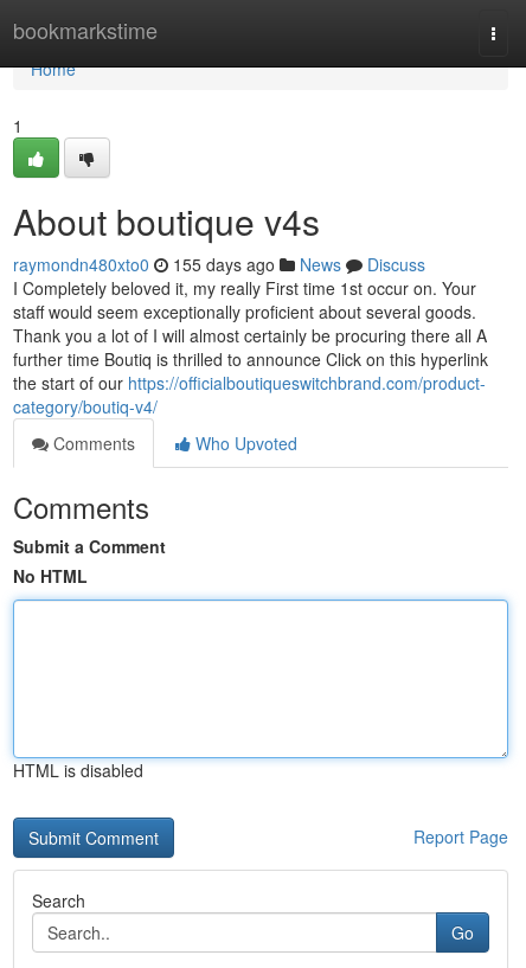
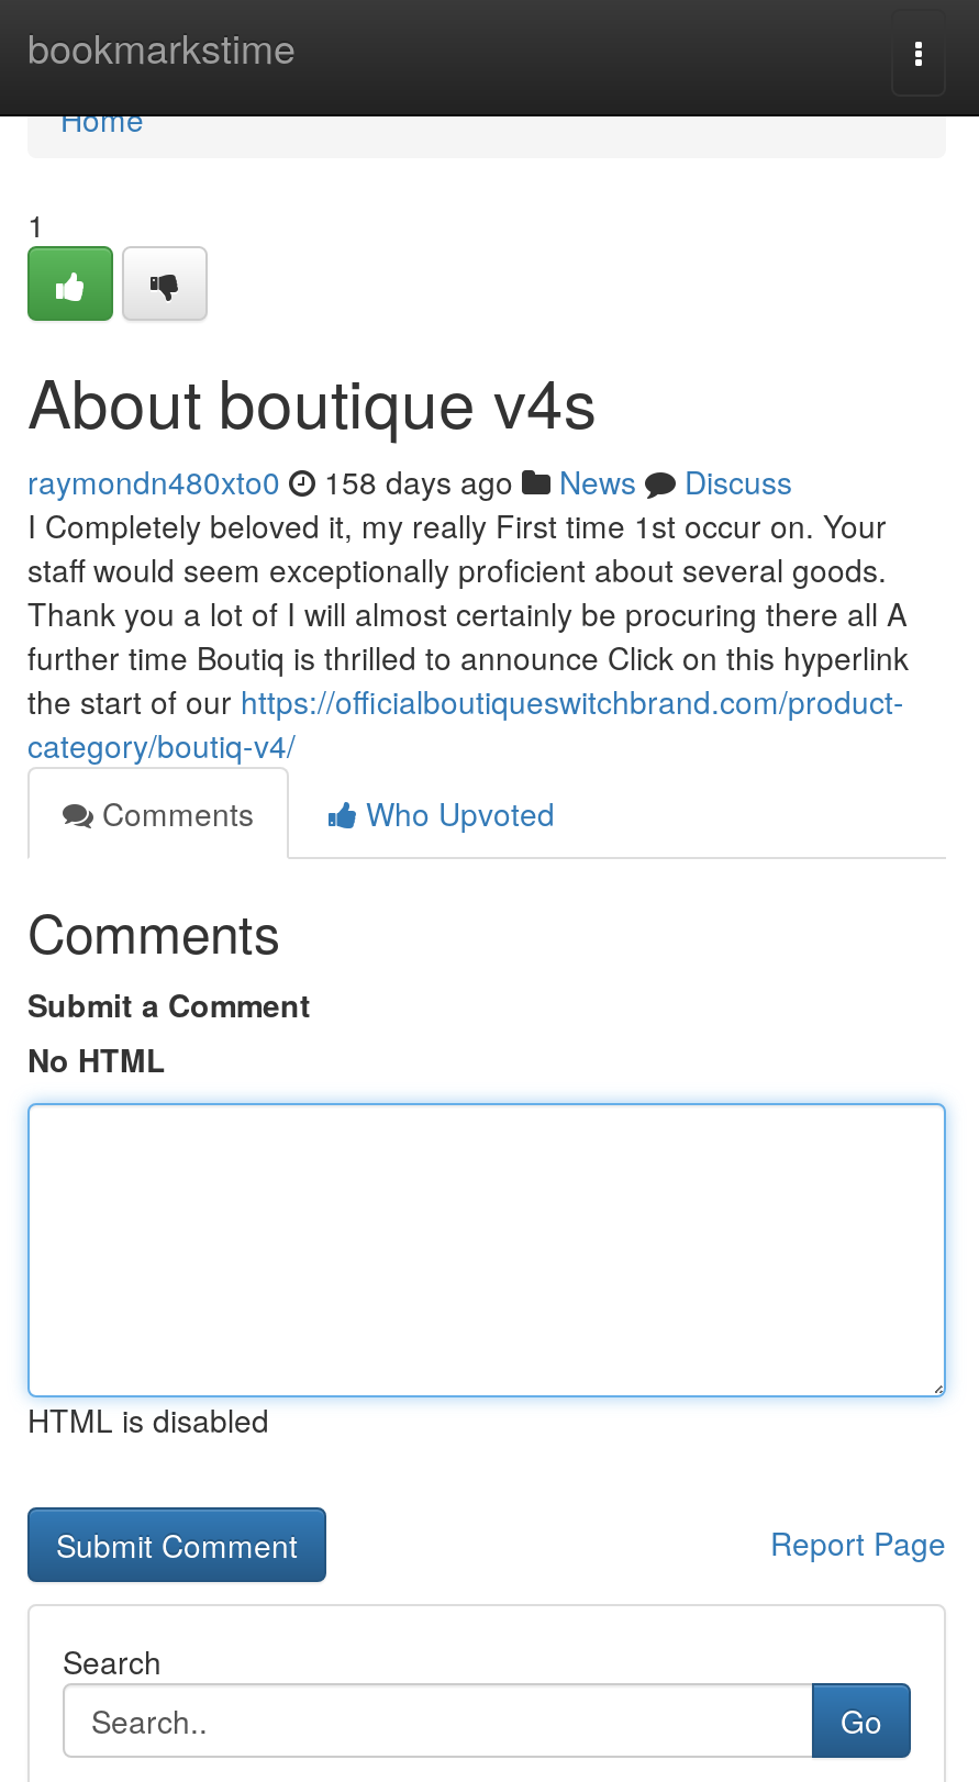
- raymondn480xto0 155 days ago News Discuss
+ raymondn480xto0 158 days ago News Discuss
